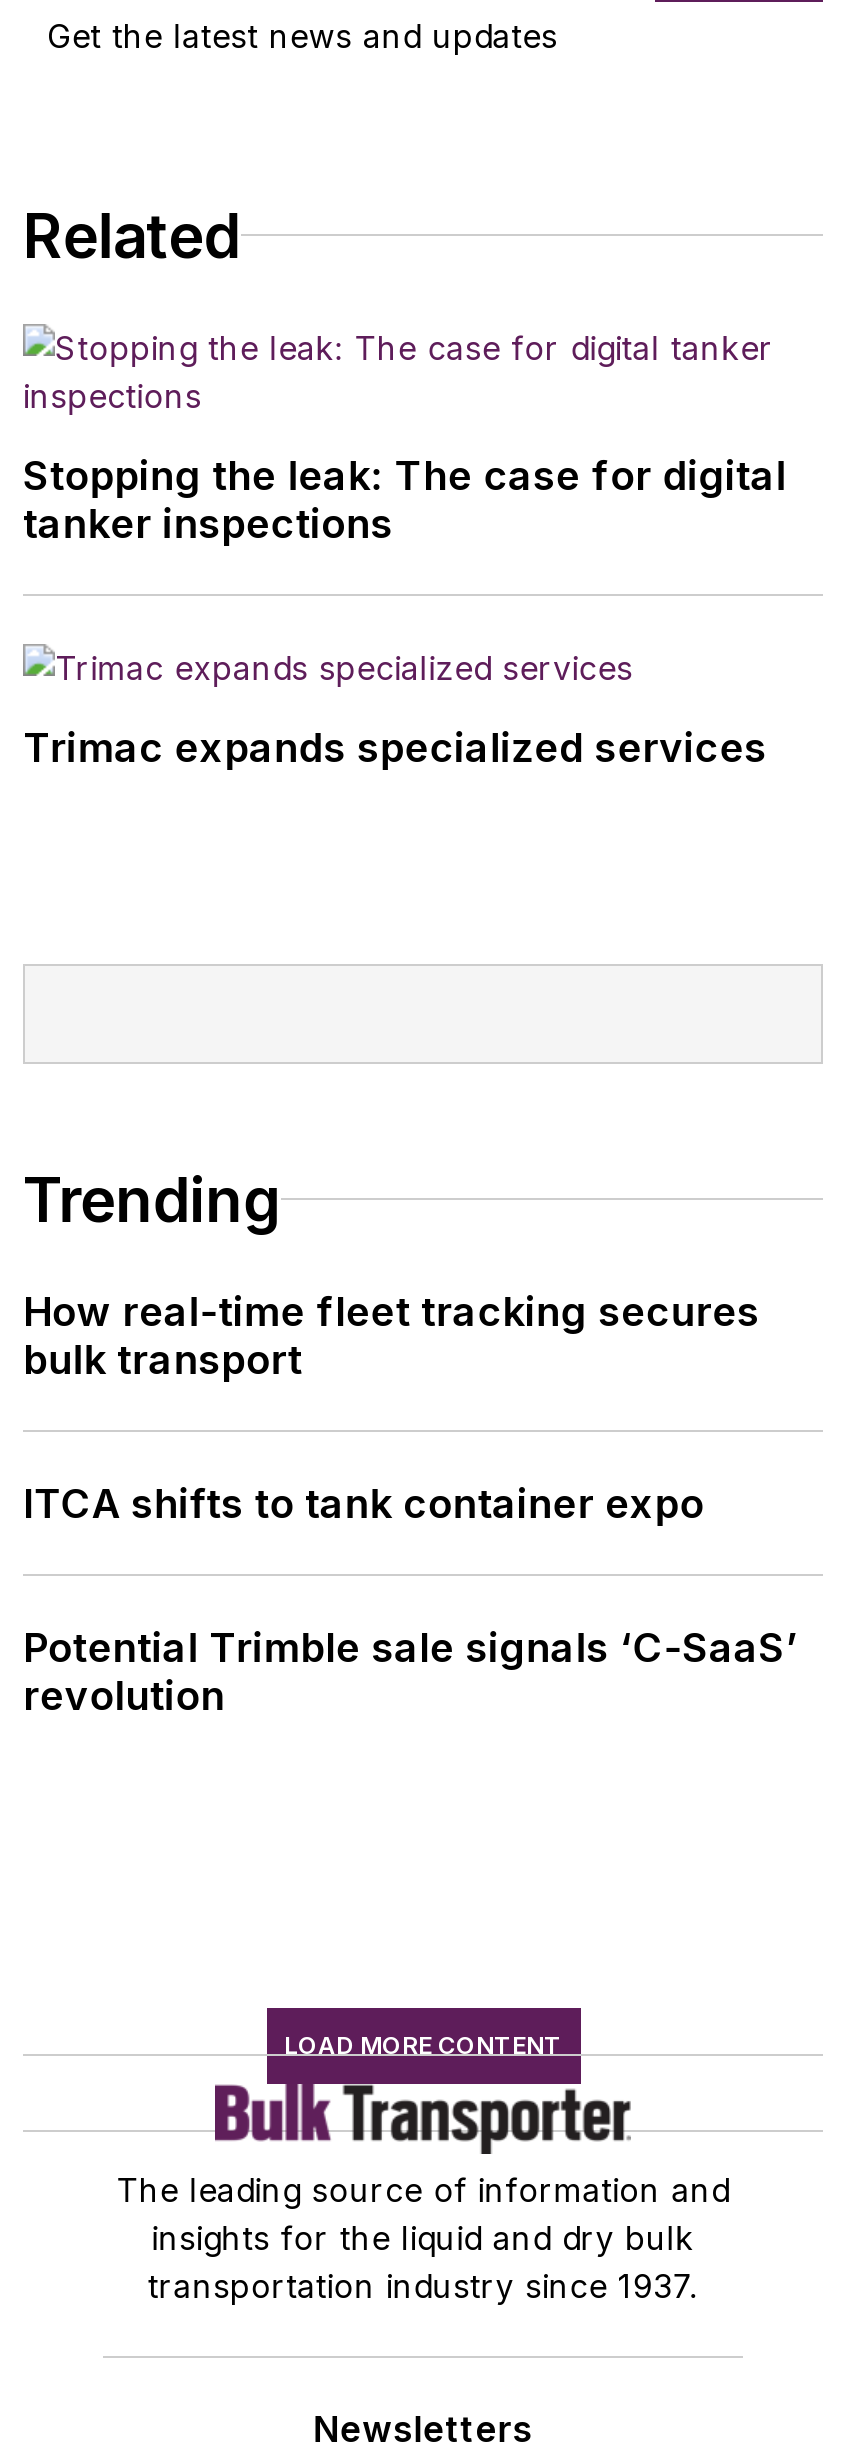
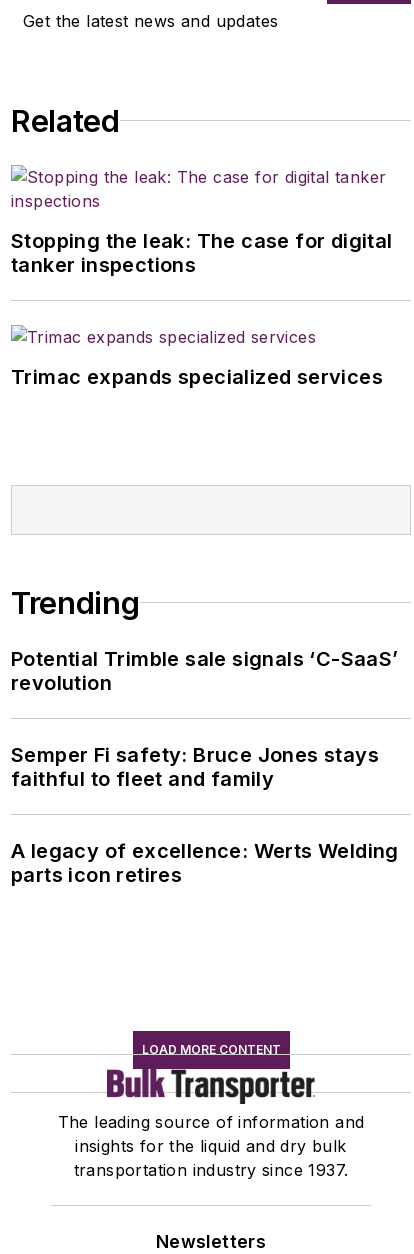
- How real-time fleet tracking secures
- bulk transport
- ITCA shifts to tank container expo

moved up: Potential Trimble sale signals ‘C-SaaS’ | revolution

+ Semper Fi safety: Bruce Jones stays
+ faithful to fleet and family
+ A legacy of excellence: Werts Welding
+ parts icon retires
